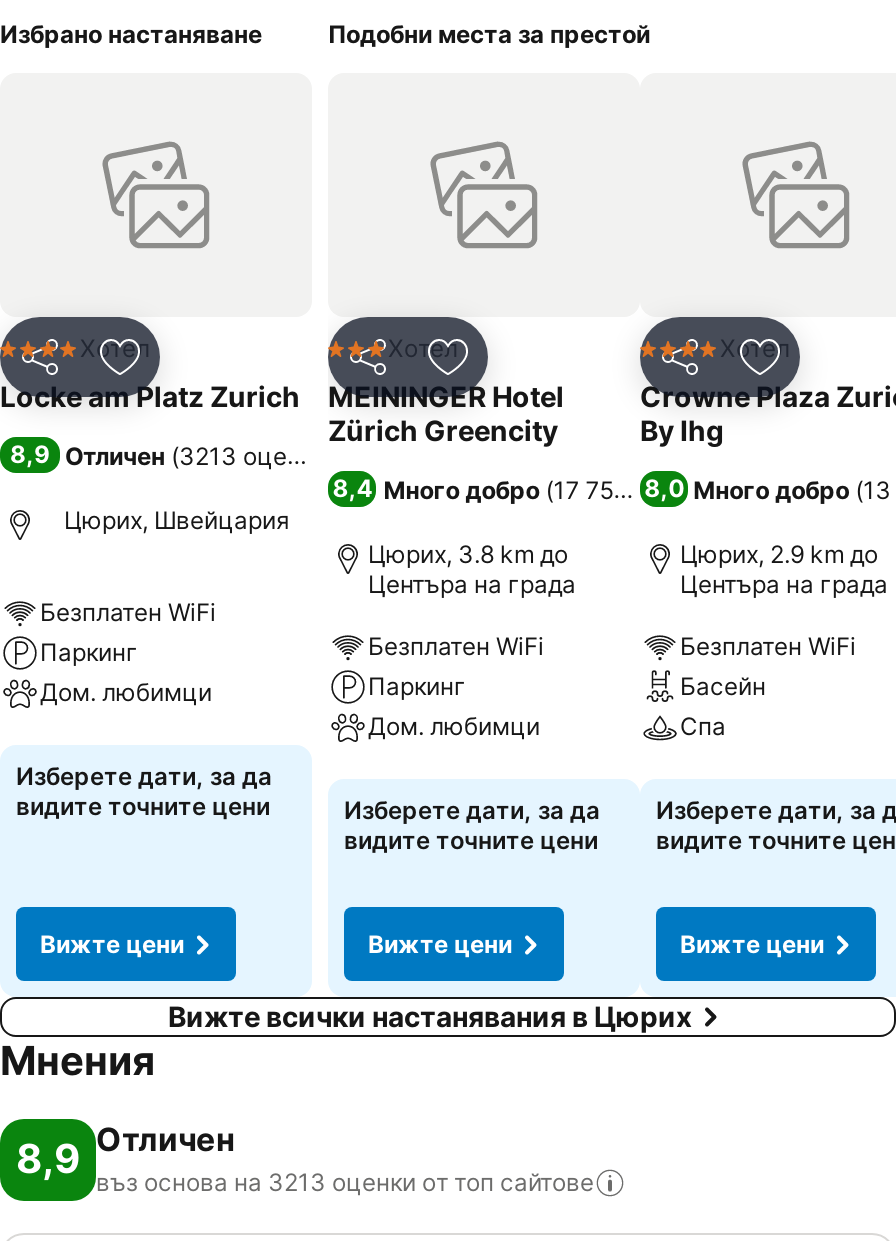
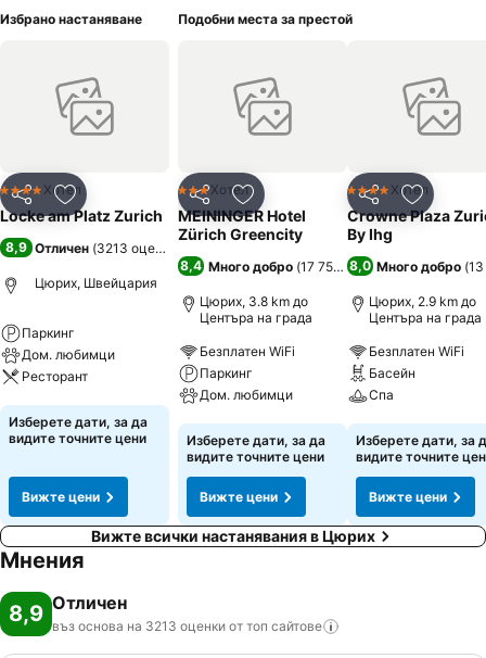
- Безплатен WiFi

+ Ресторант
